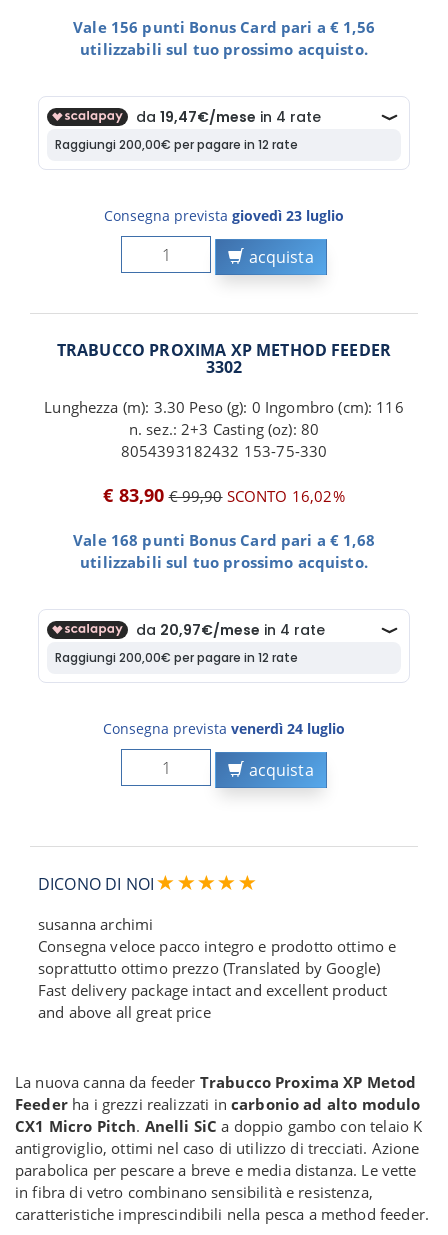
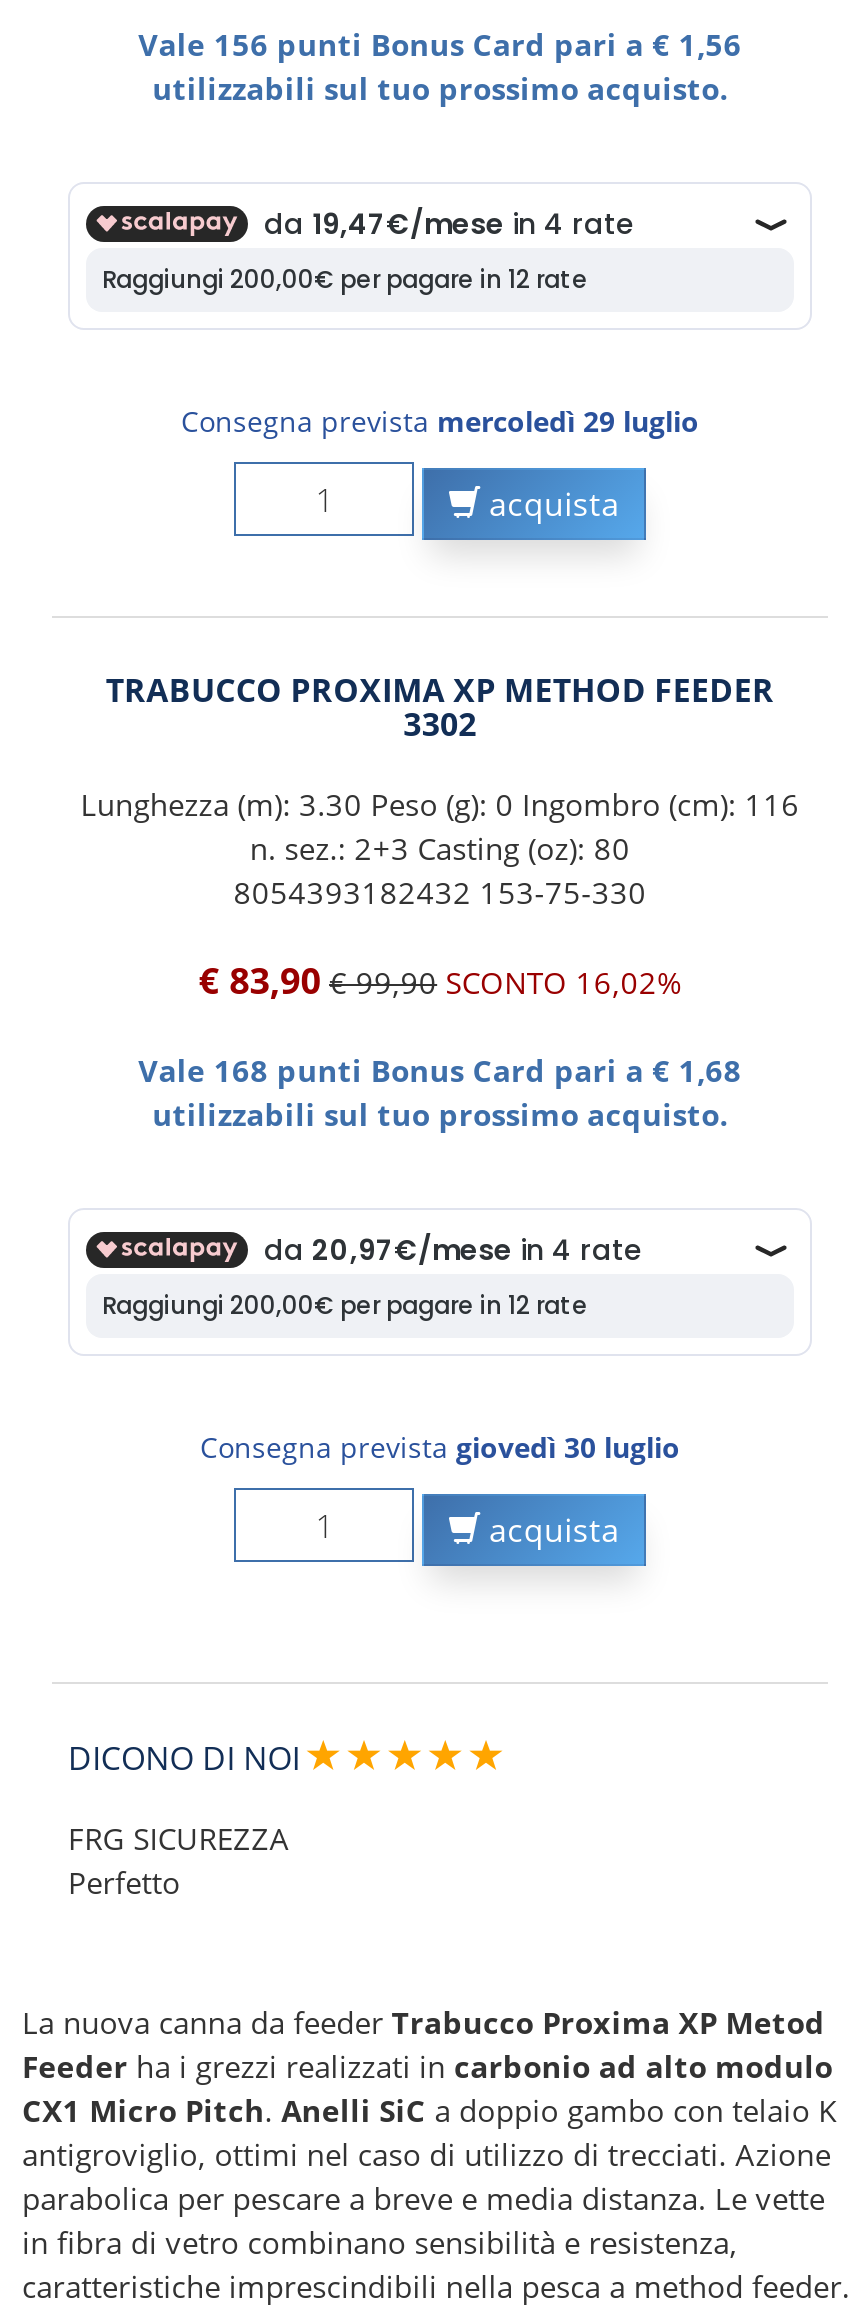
- Consegna prevista giovedì 23 luglio
+ Consegna prevista mercoledì 29 luglio

- Consegna prevista venerdì 24 luglio
+ Consegna prevista giovedì 30 luglio

- susanna archimi
- Consegna veloce pacco integro e prodotto ottimo e
- soprattutto ottimo prezzo (Translated by Google)
- Fast delivery package intact and excellent product
- and above all great price
+ FRG SICUREZZA
+ Perfetto
